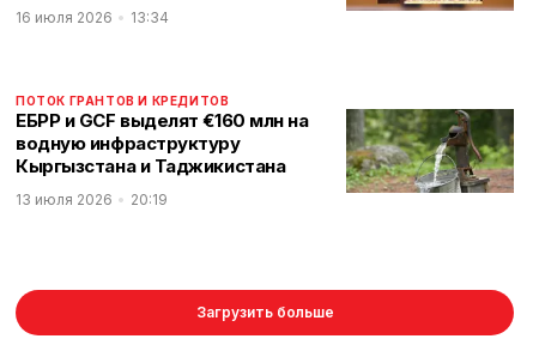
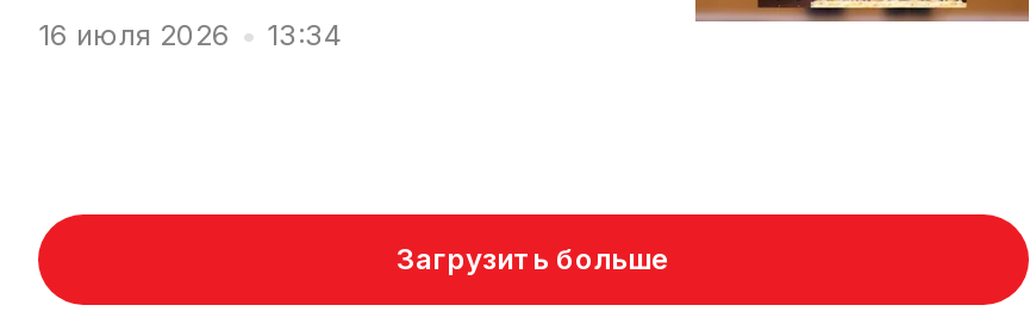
- [image]
- ПОТОК ГРАНТОВ И КРЕДИТОВ
- ЕБРР и GCF выделят €160 млн на
- водную инфраструктуру
- Кыргызстана и Таджикистана
- 13 июля 2026
- 20:19
